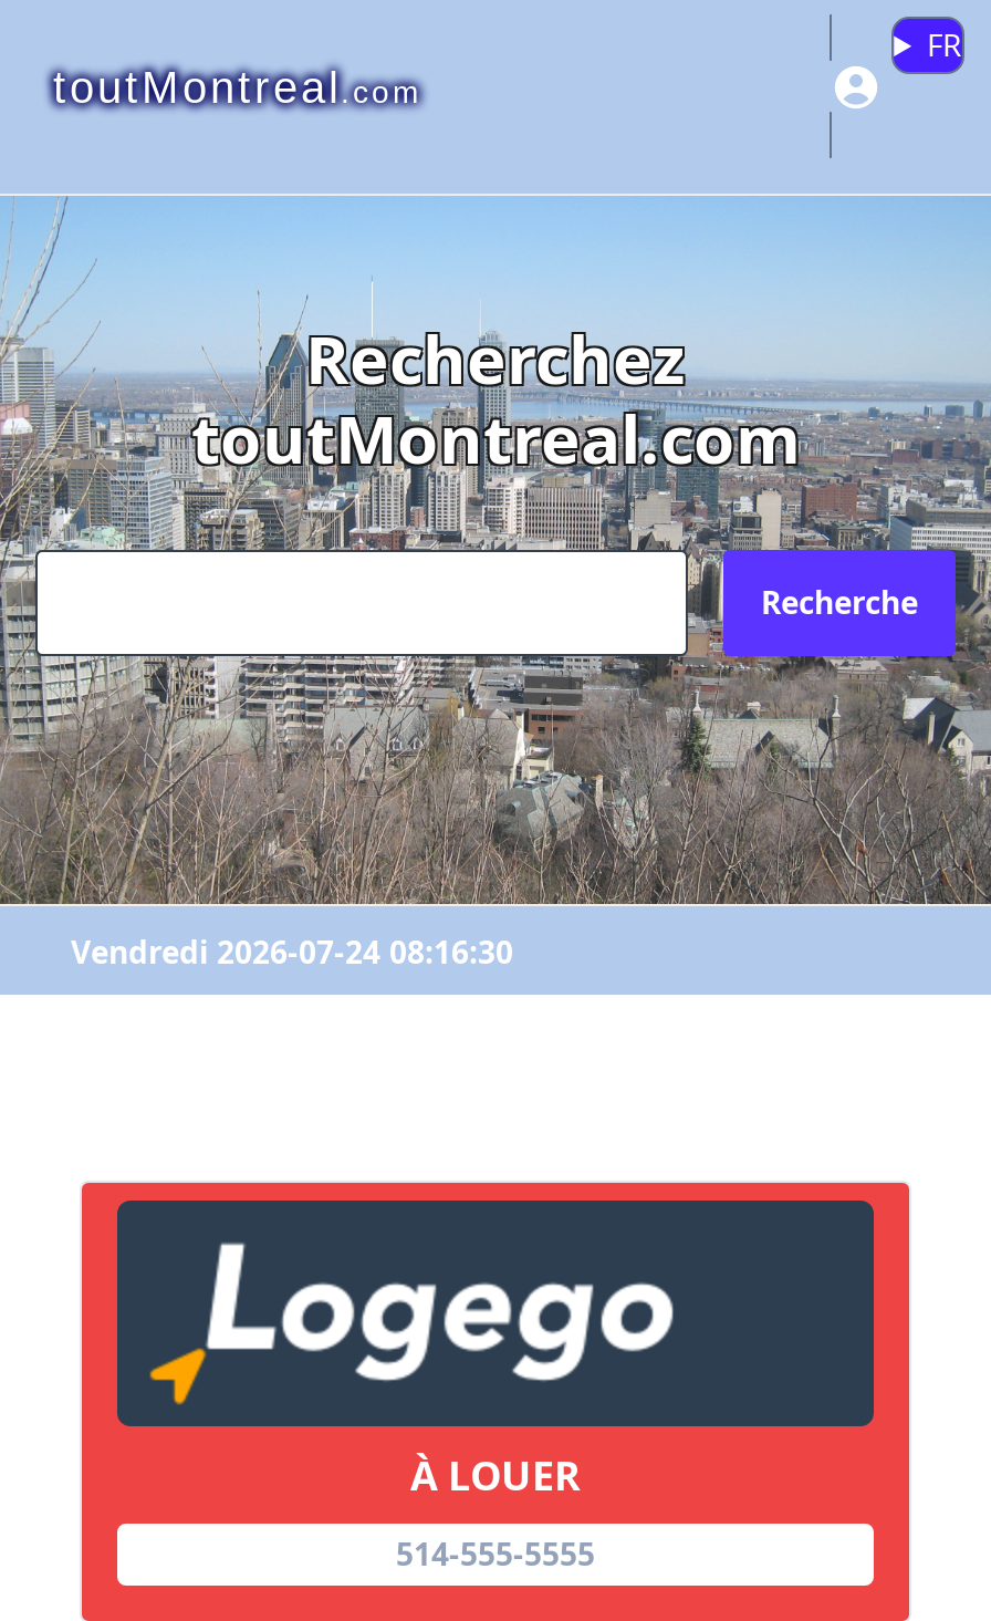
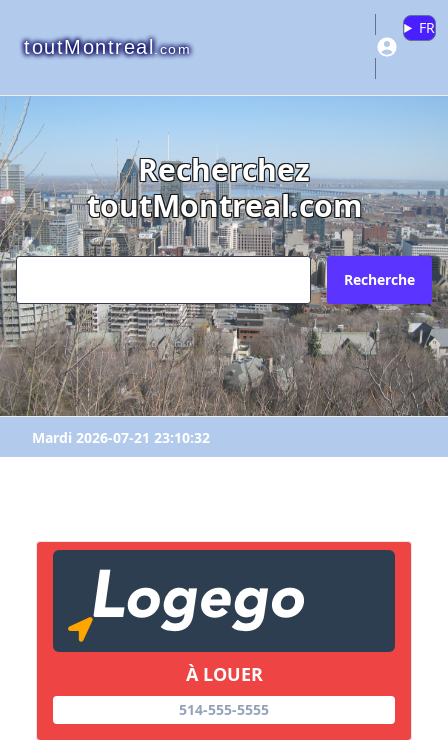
- Vendredi 2026-07-24 08:16:30
+ Mardi 2026-07-21 23:10:32
